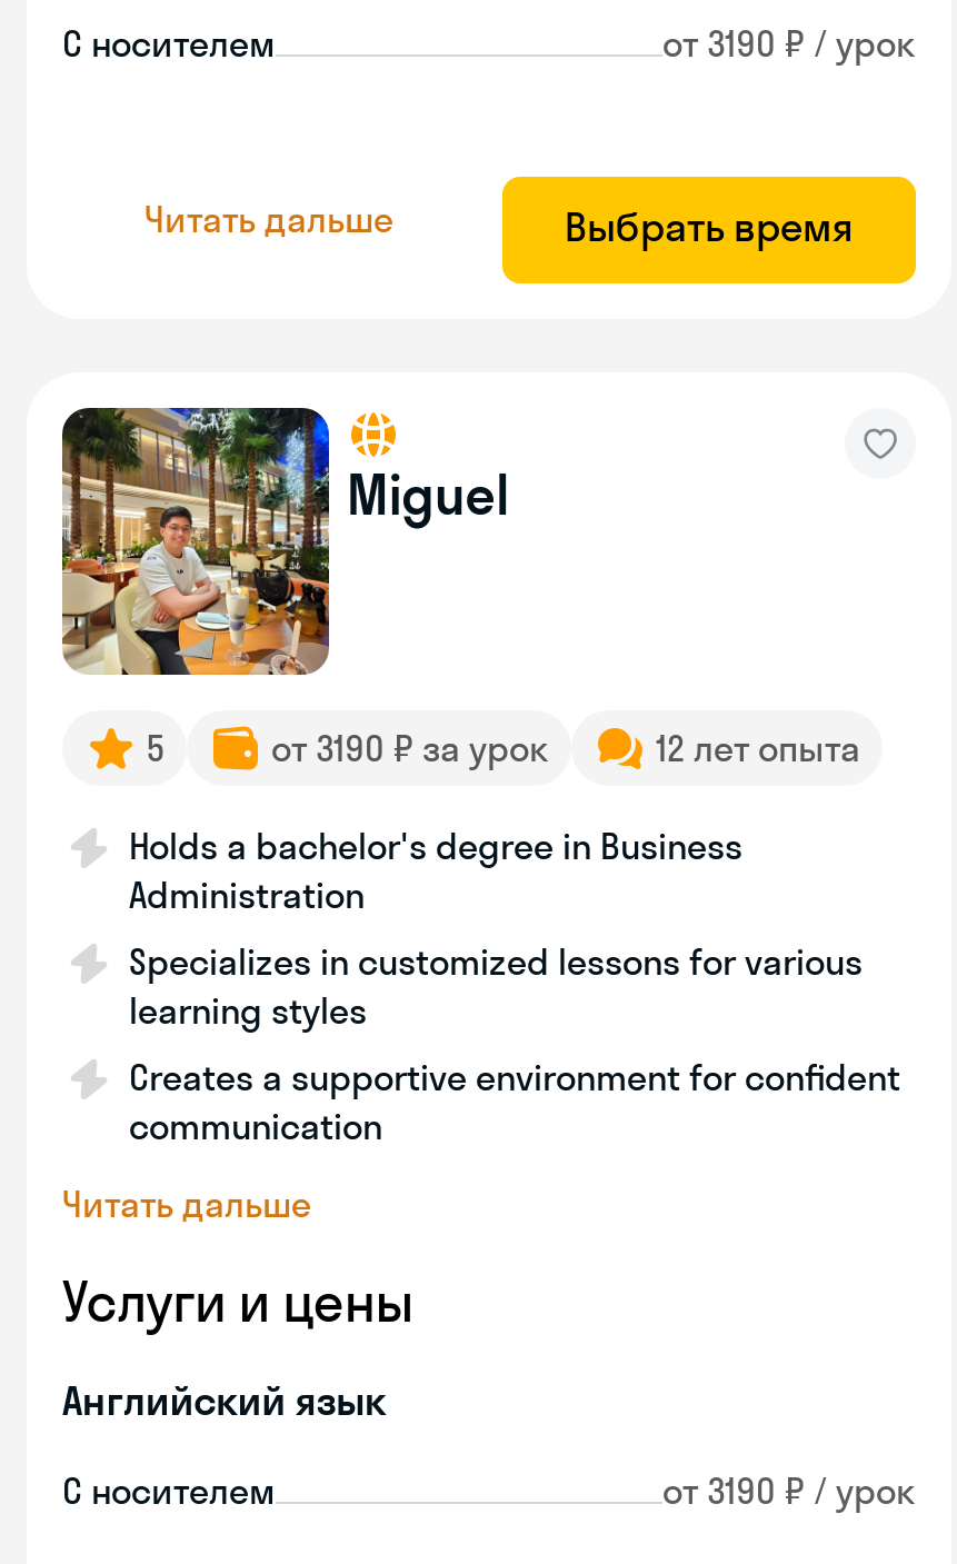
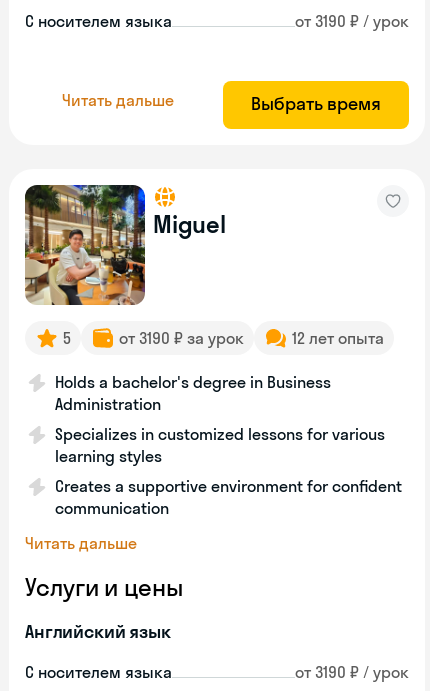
- С носителем
+ С носителем языка

- С носителем
+ С носителем языка
